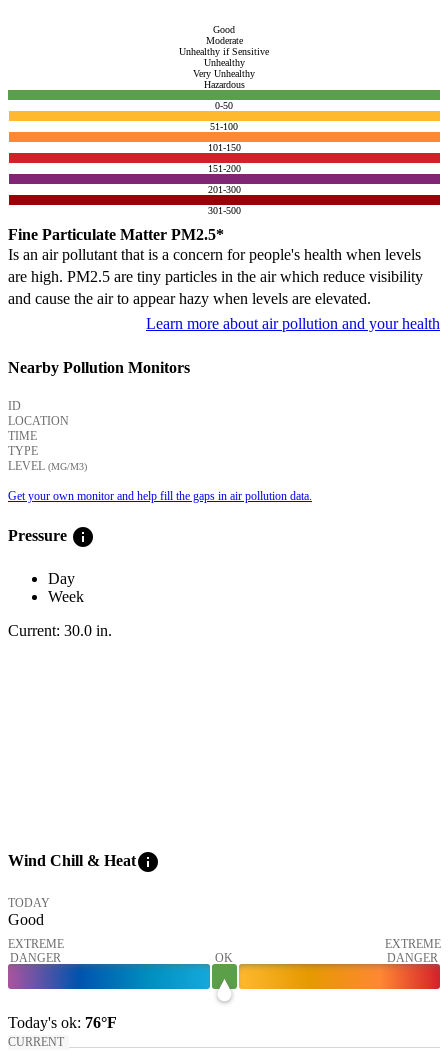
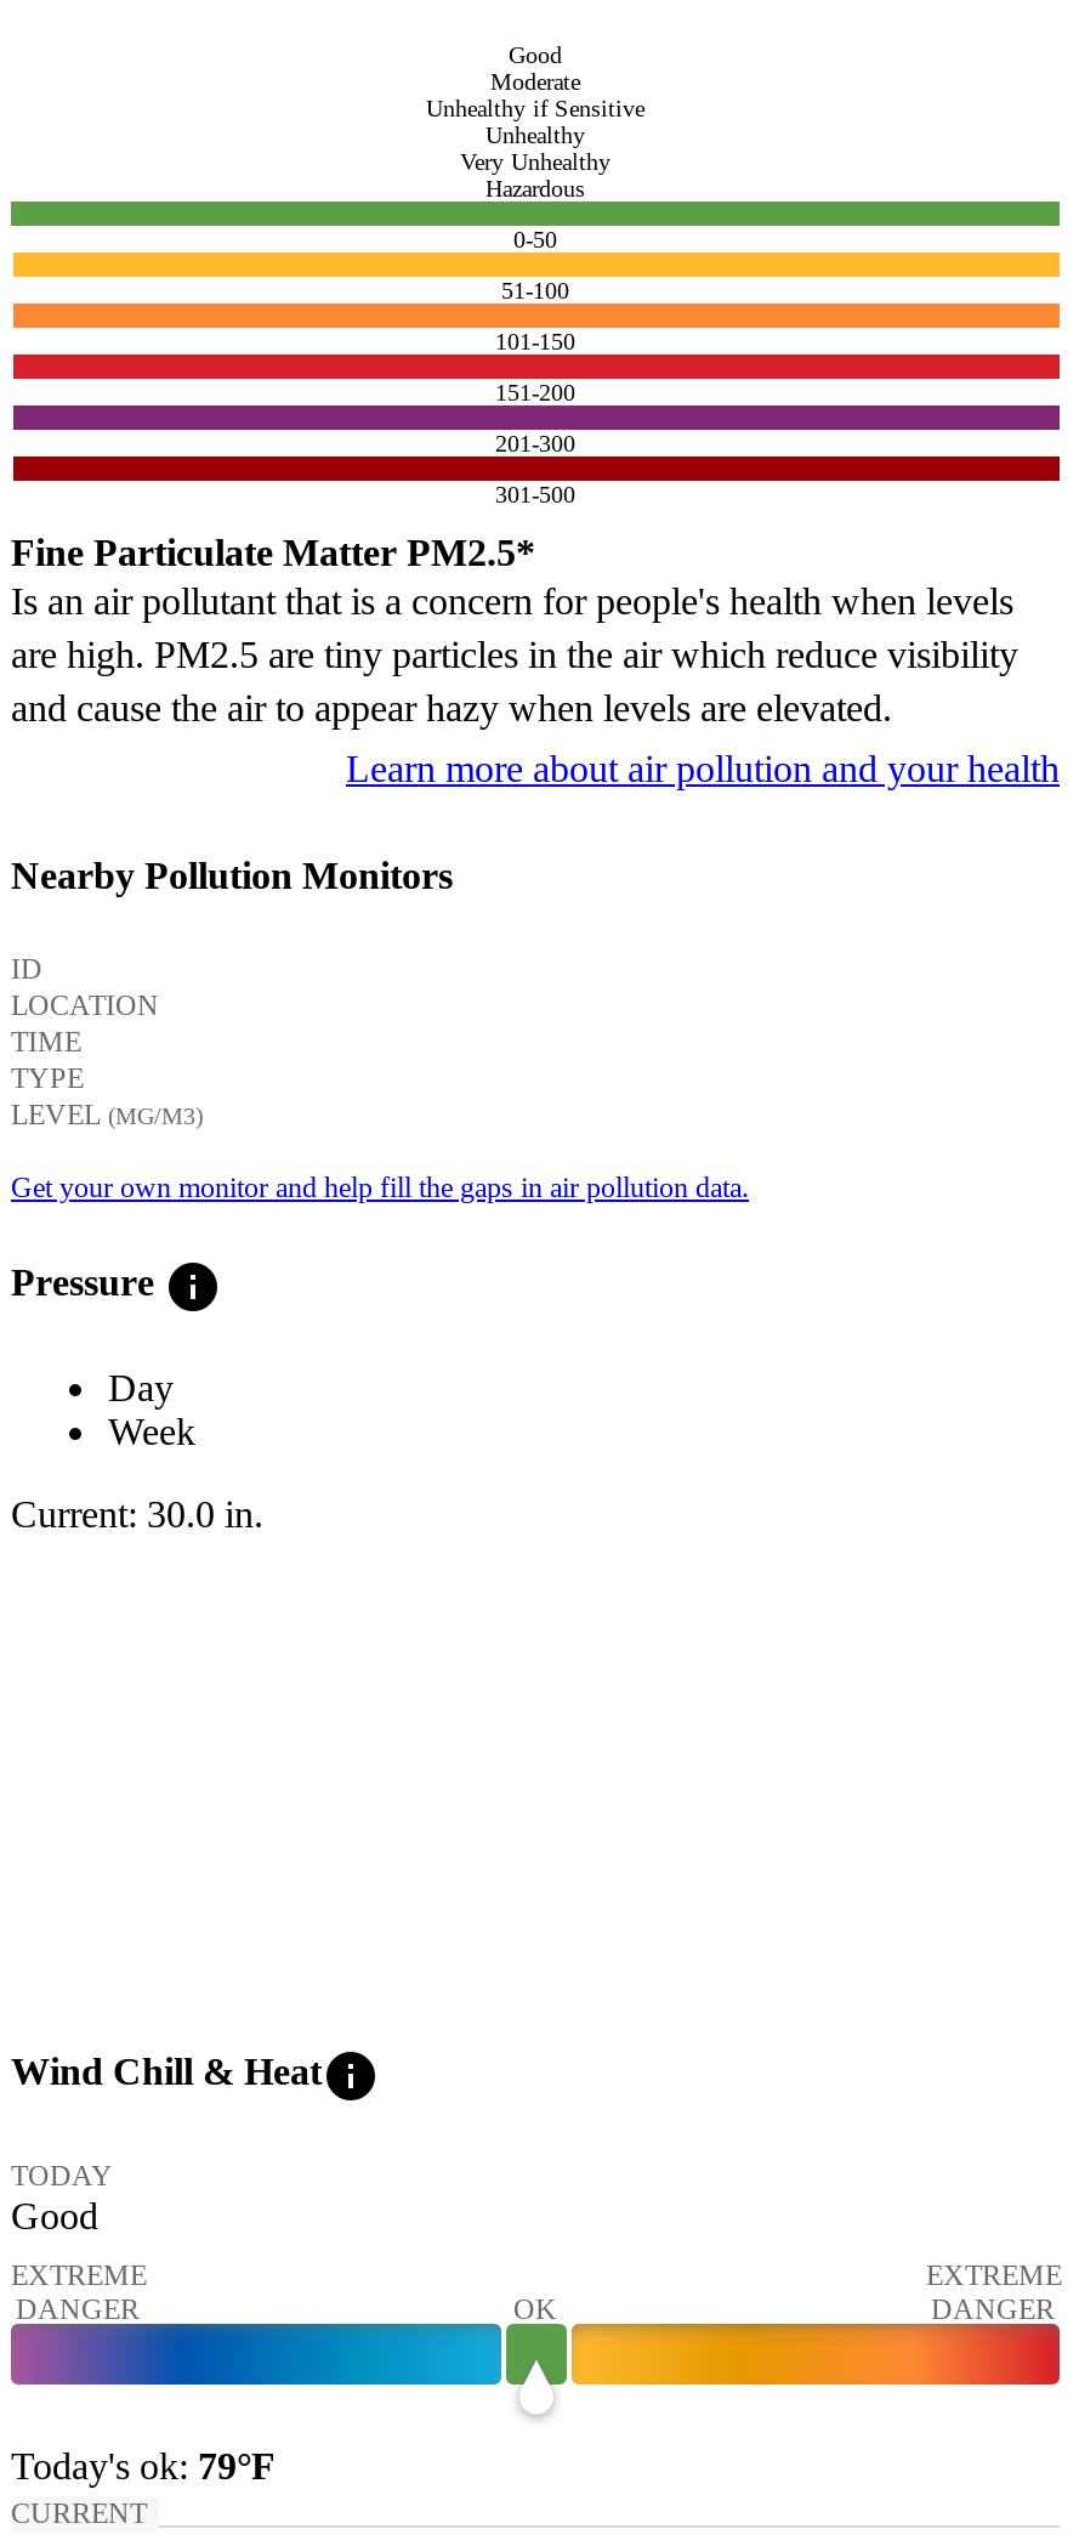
- Today's ok: 76°F
+ Today's ok: 79°F
